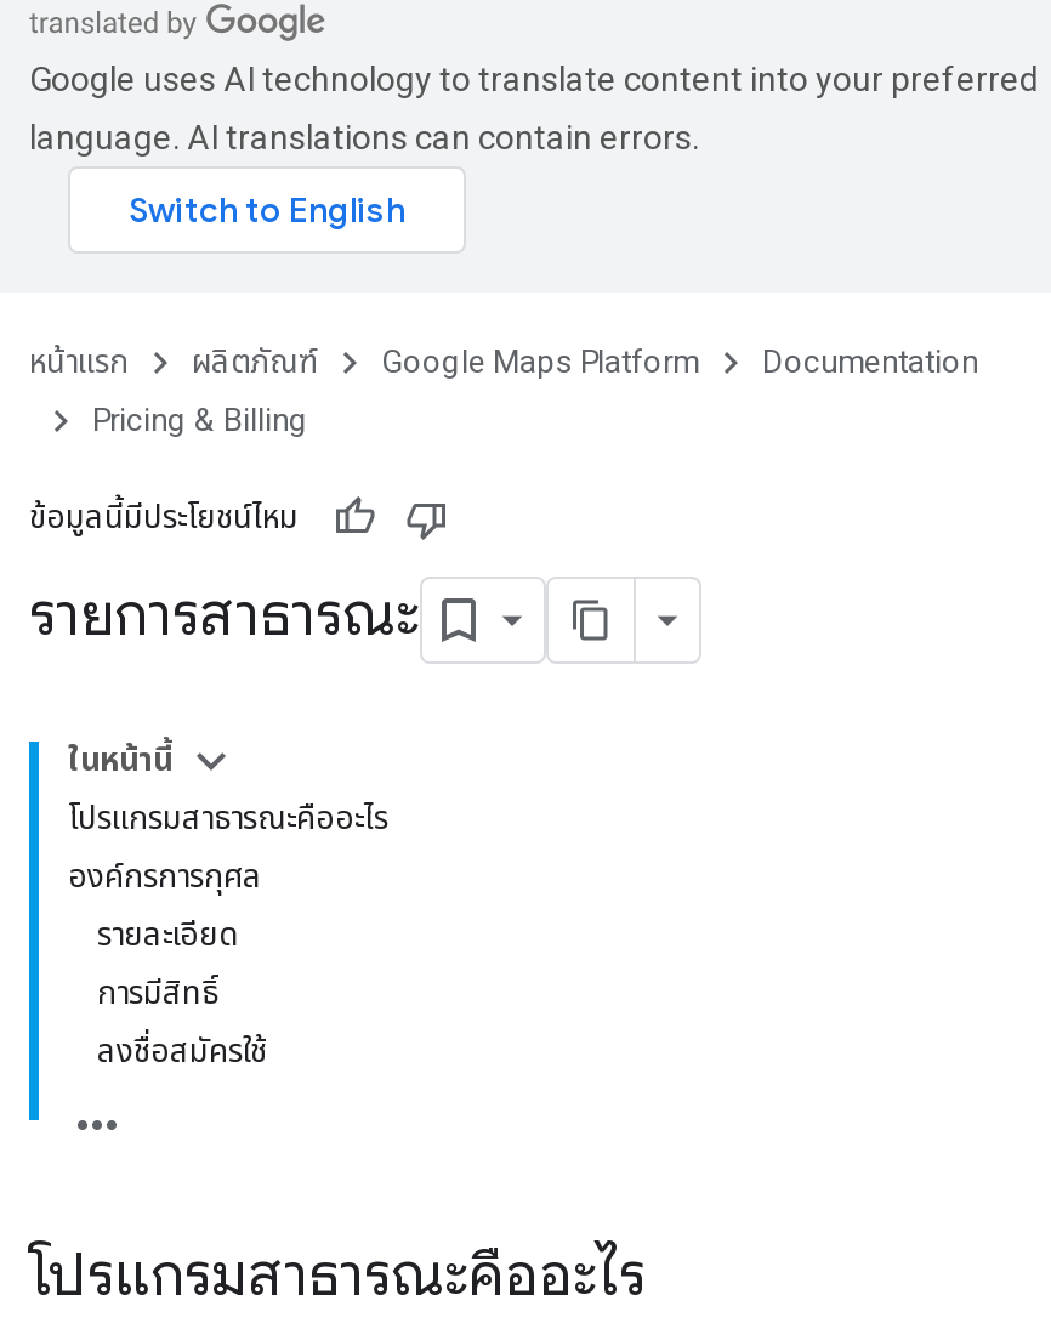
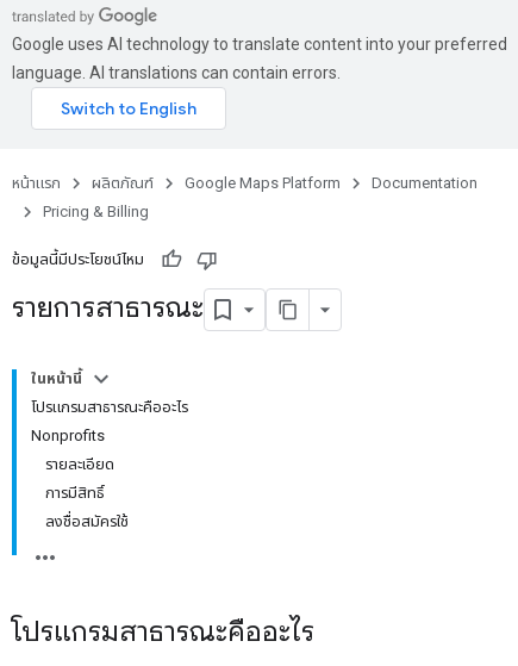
- องค์กรการกุศล
+ Nonprofits
